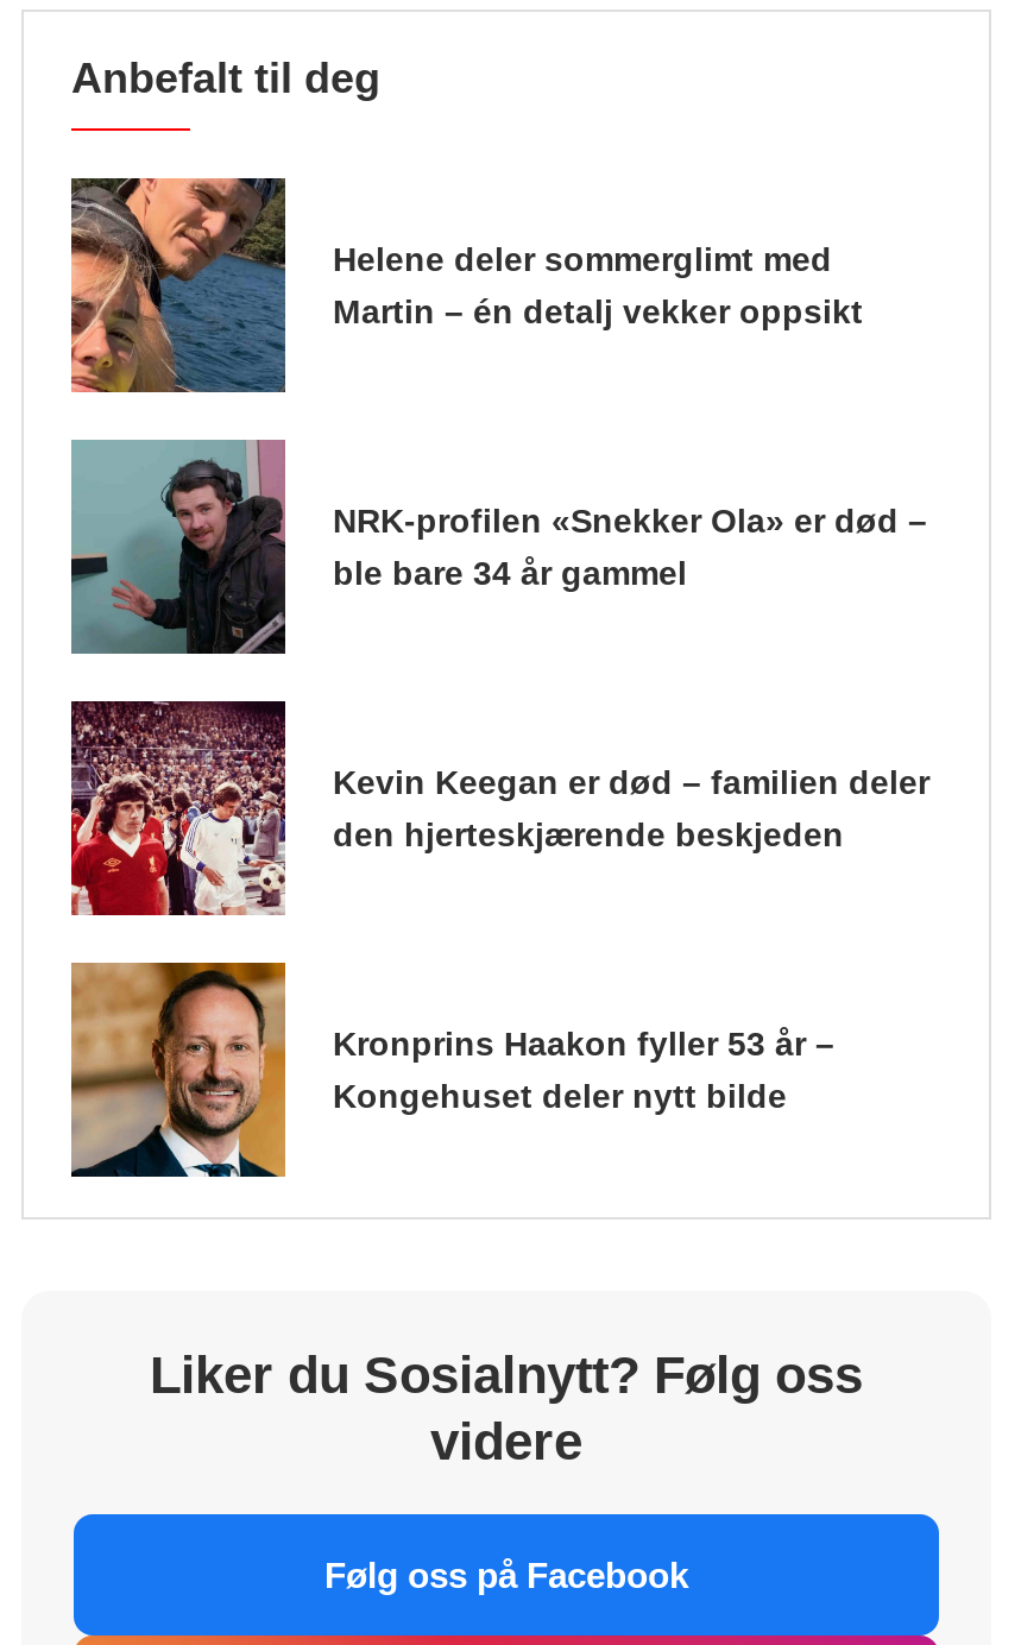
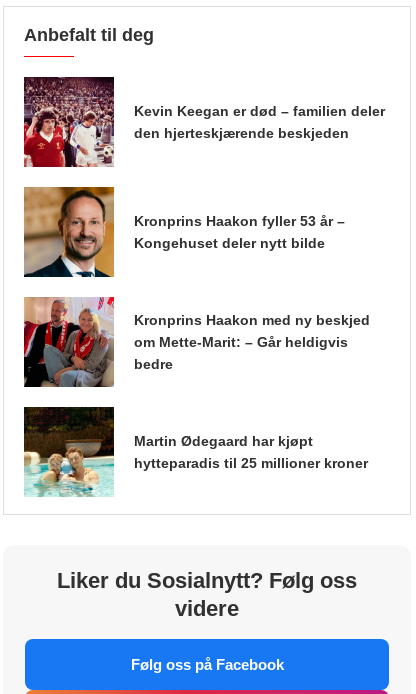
- [image]
- Helene deler sommerglimt med
- Martin – én detalj vekker oppsikt

- [image]
- NRK-profilen «Snekker Ola» er død –
- ble bare 34 år gammel

moved up: [image] | Kevin Keegan er død – familien deler | den hjerteskjærende beskjeden | Kronprins Haakon fyller 53 år – | Kongehuset deler nytt bilde

+ [image]
+ Kronprins Haakon med ny beskjed
+ om Mette-Marit: – Går heldigvis
+ bedre

+ [image]
+ Martin Ødegaard har kjøpt
+ hytteparadis til 25 millioner kroner
